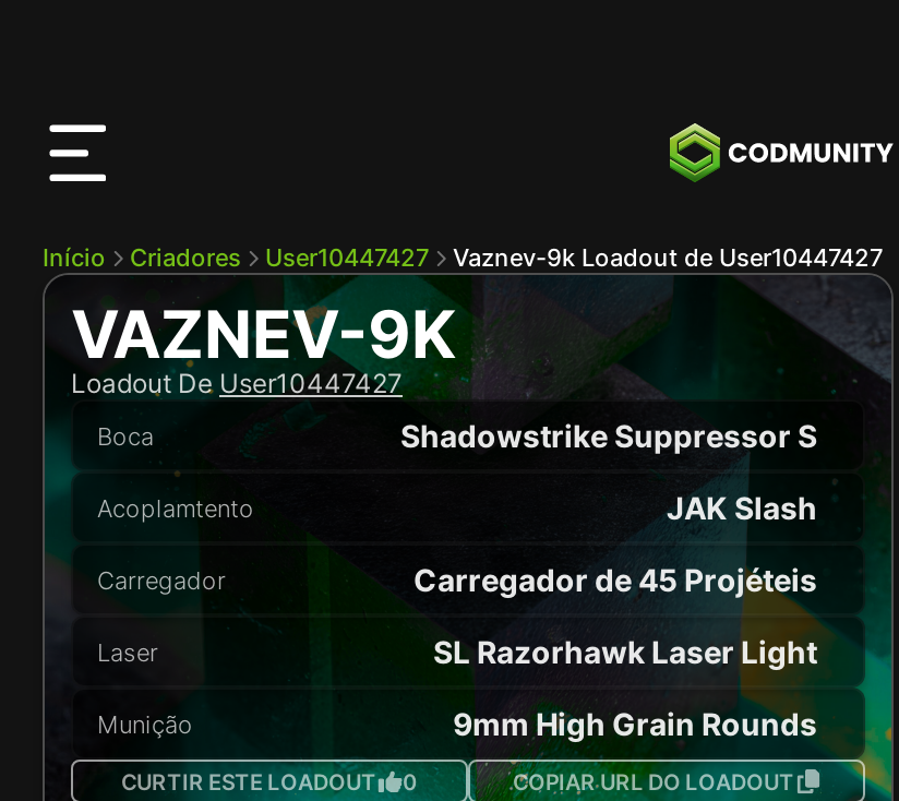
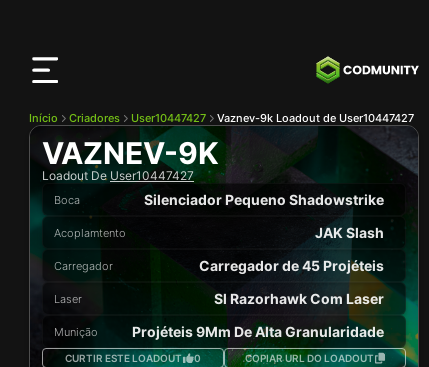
- Shadowstrike Suppressor S
+ Silenciador Pequeno Shadowstrike

- SL Razorhawk Laser Light
+ Sl Razorhawk Com Laser

- 9mm High Grain Rounds
+ Projéteis 9Mm De Alta Granularidade
